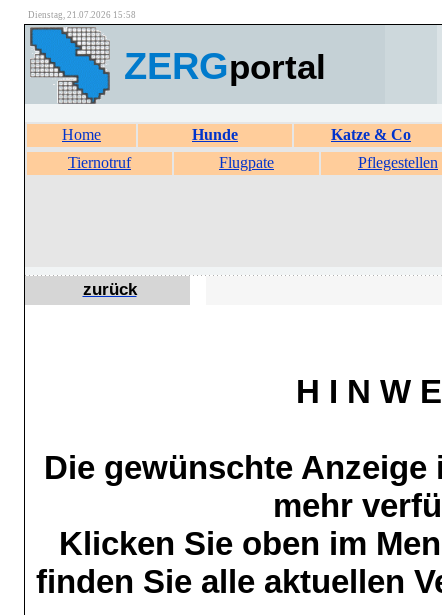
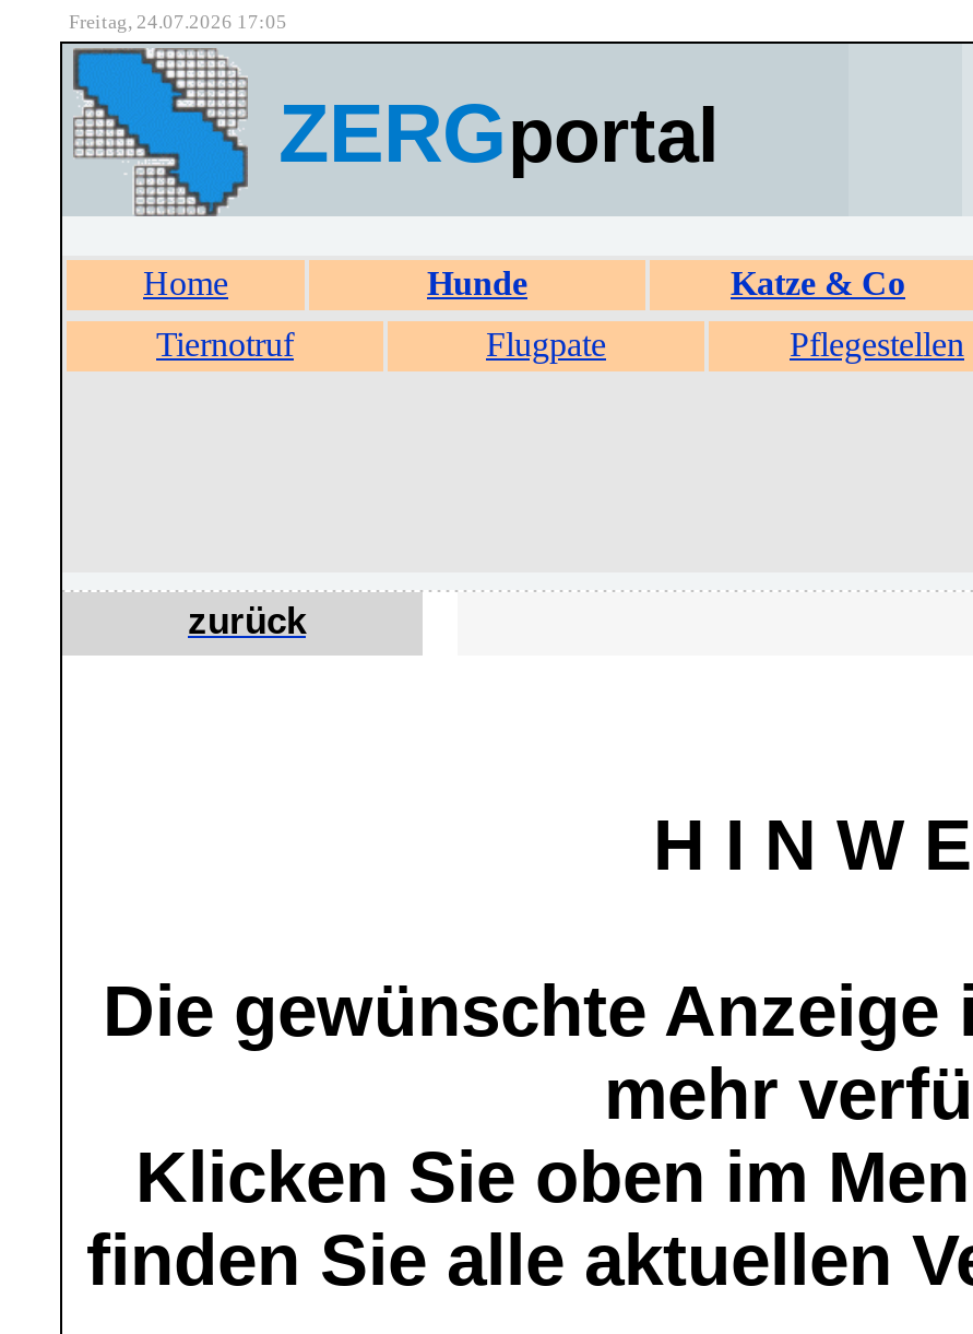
- Dienstag, 21.07.2026 15:58
+ Freitag, 24.07.2026 17:05
